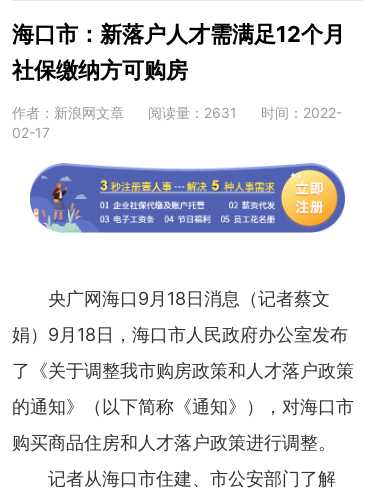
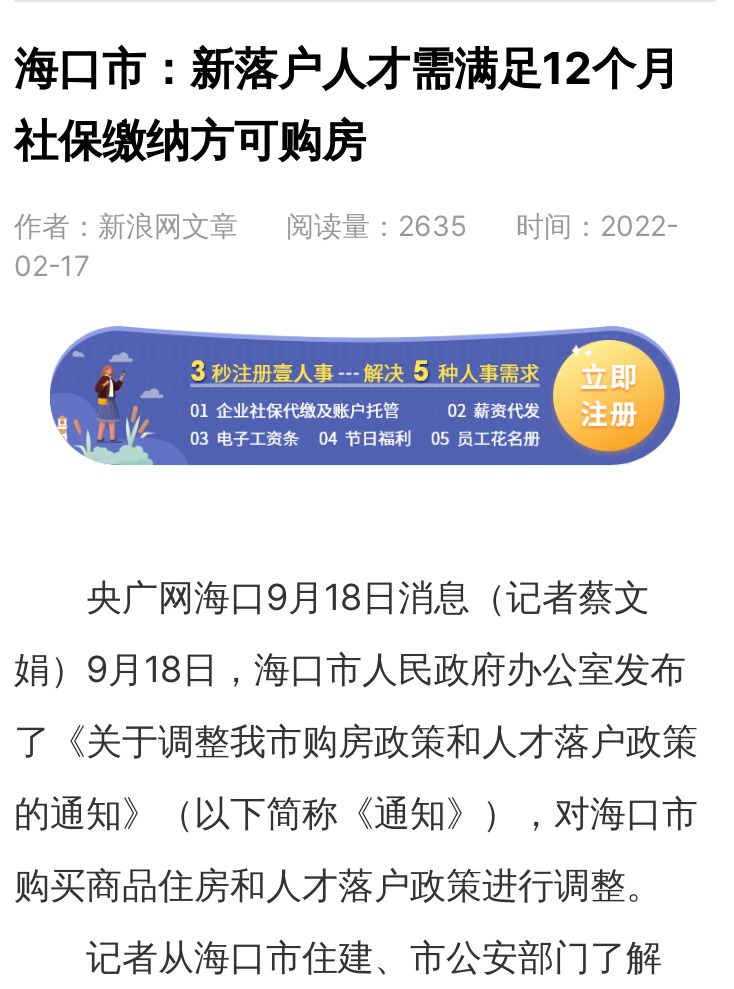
- 作者：新浪网文章 阅读量：2631 时间：2022-
+ 作者：新浪网文章 阅读量：2635 时间：2022-
